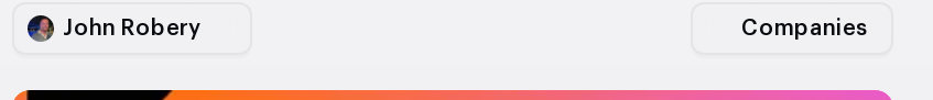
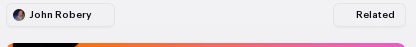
- Companies
+ Related
